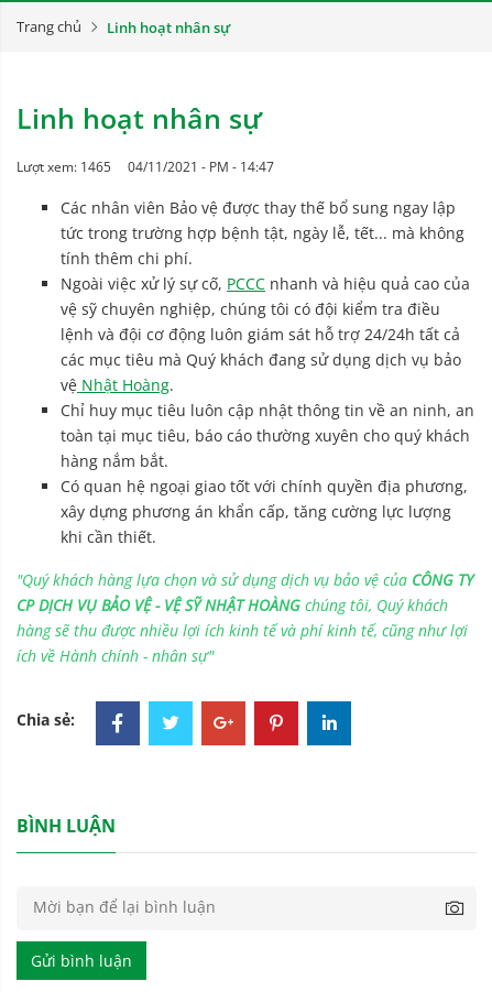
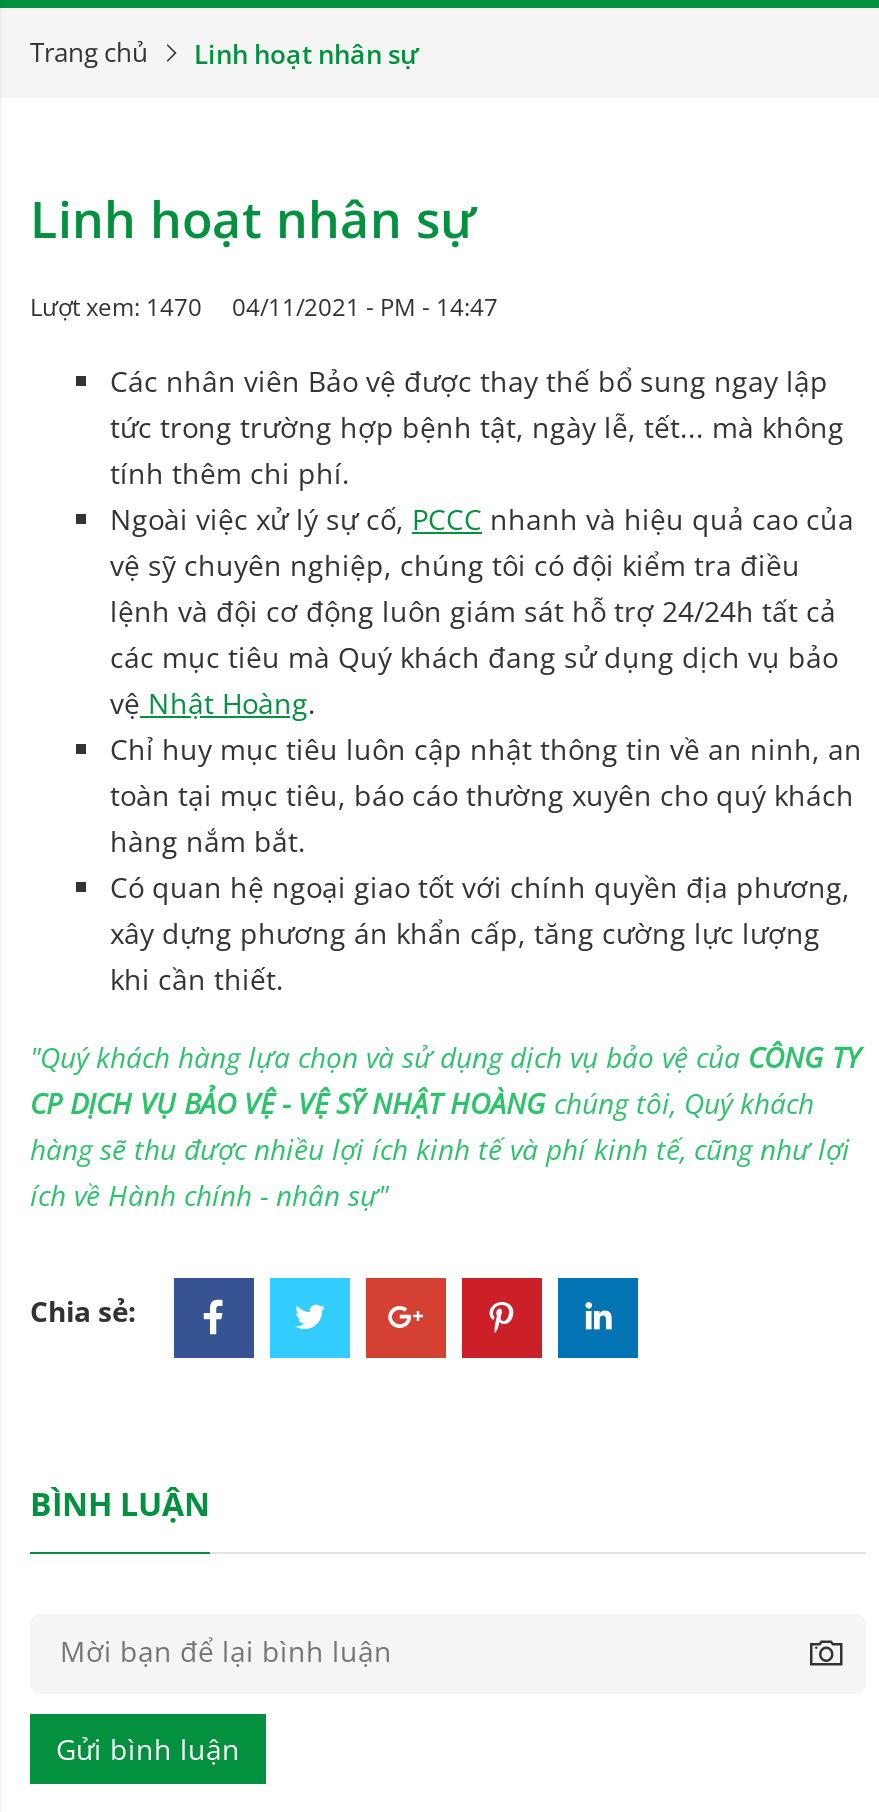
- Lượt xem: 1465 04/11/2021 - PM - 14:47
+ Lượt xem: 1470 04/11/2021 - PM - 14:47
